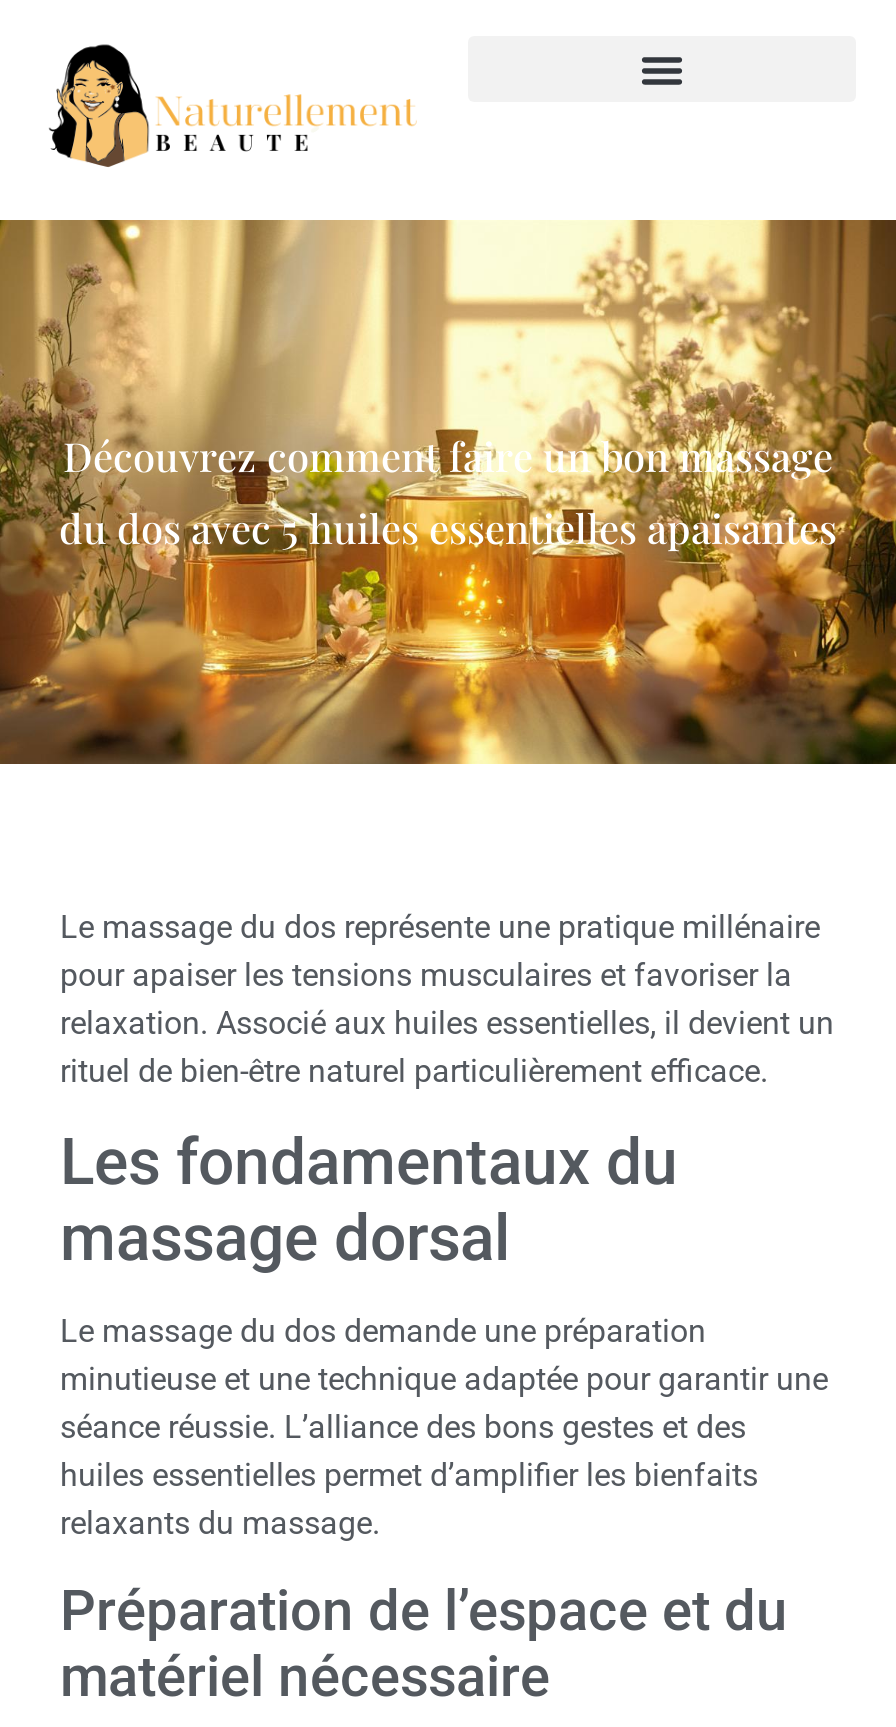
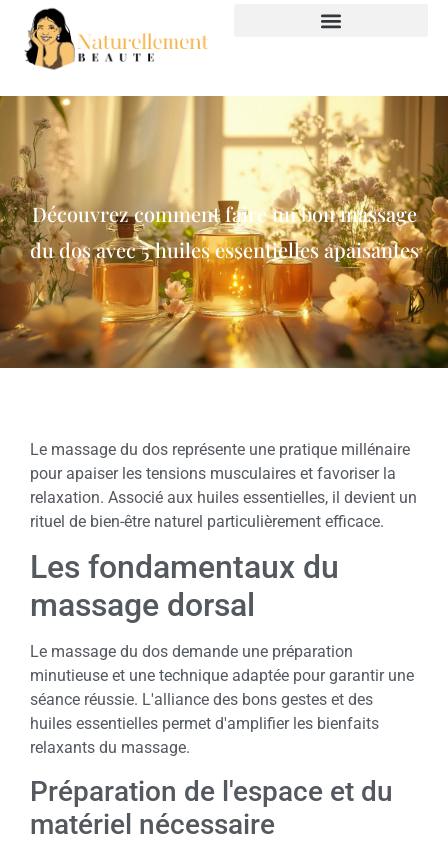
- séance réussie. L’alliance des bons gestes et des
+ séance réussie. L'alliance des bons gestes et des

- huiles essentielles permet d’amplifier les bienfaits
+ huiles essentielles permet d'amplifier les bienfaits

- Préparation de l’espace et du
+ Préparation de l'espace et du
